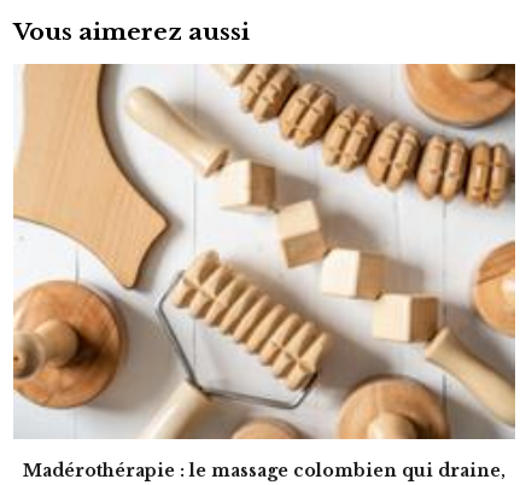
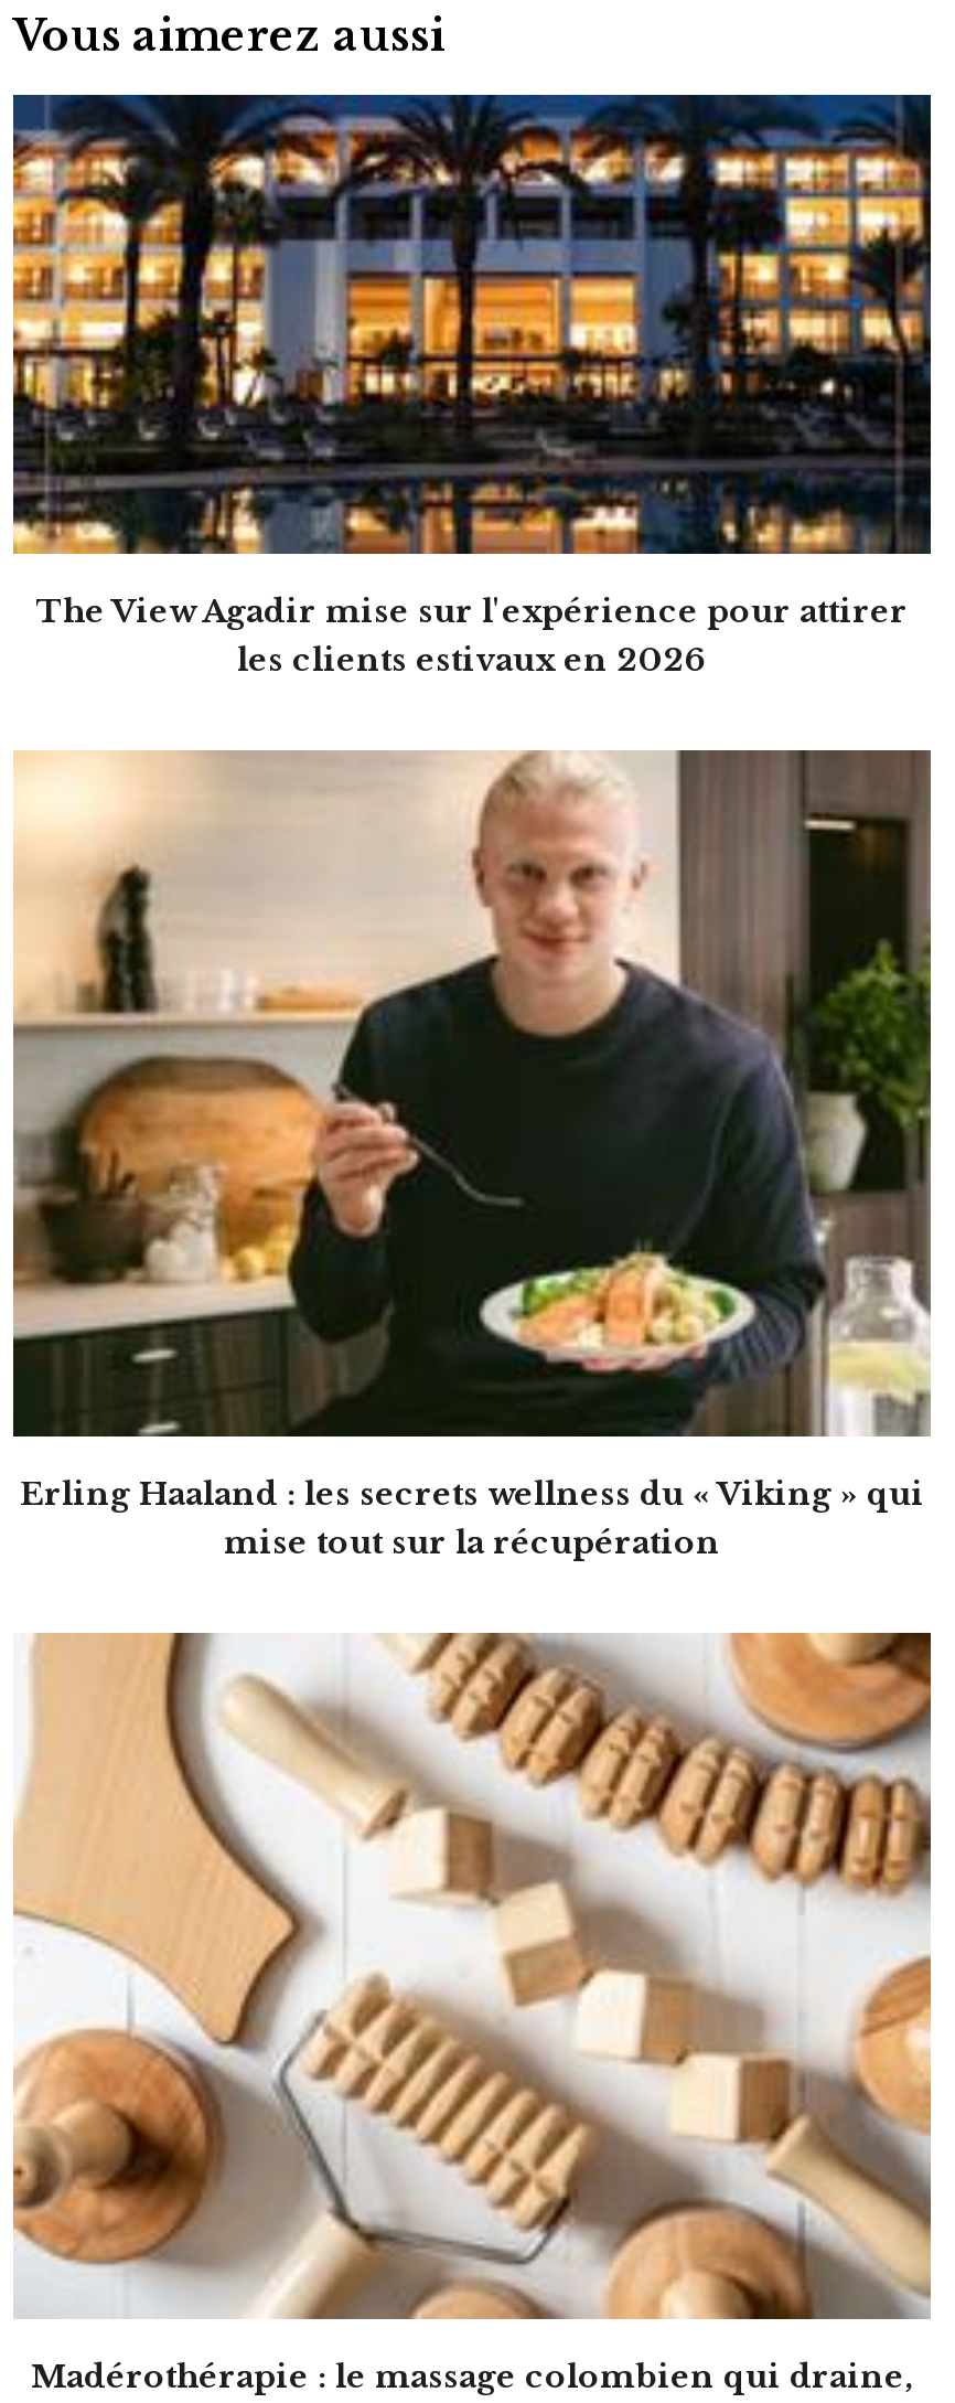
+ [image]
+ The View Agadir mise sur l'expérience pour attirer
+ les clients estivaux en 2026

+ [image]
+ Erling Haaland : les secrets wellness du « Viking » qui
+ mise tout sur la récupération
